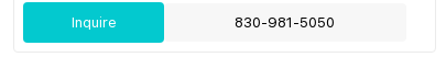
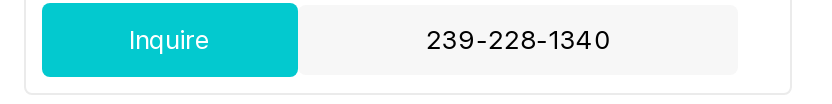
- 830-981-5050
+ 239-228-1340
